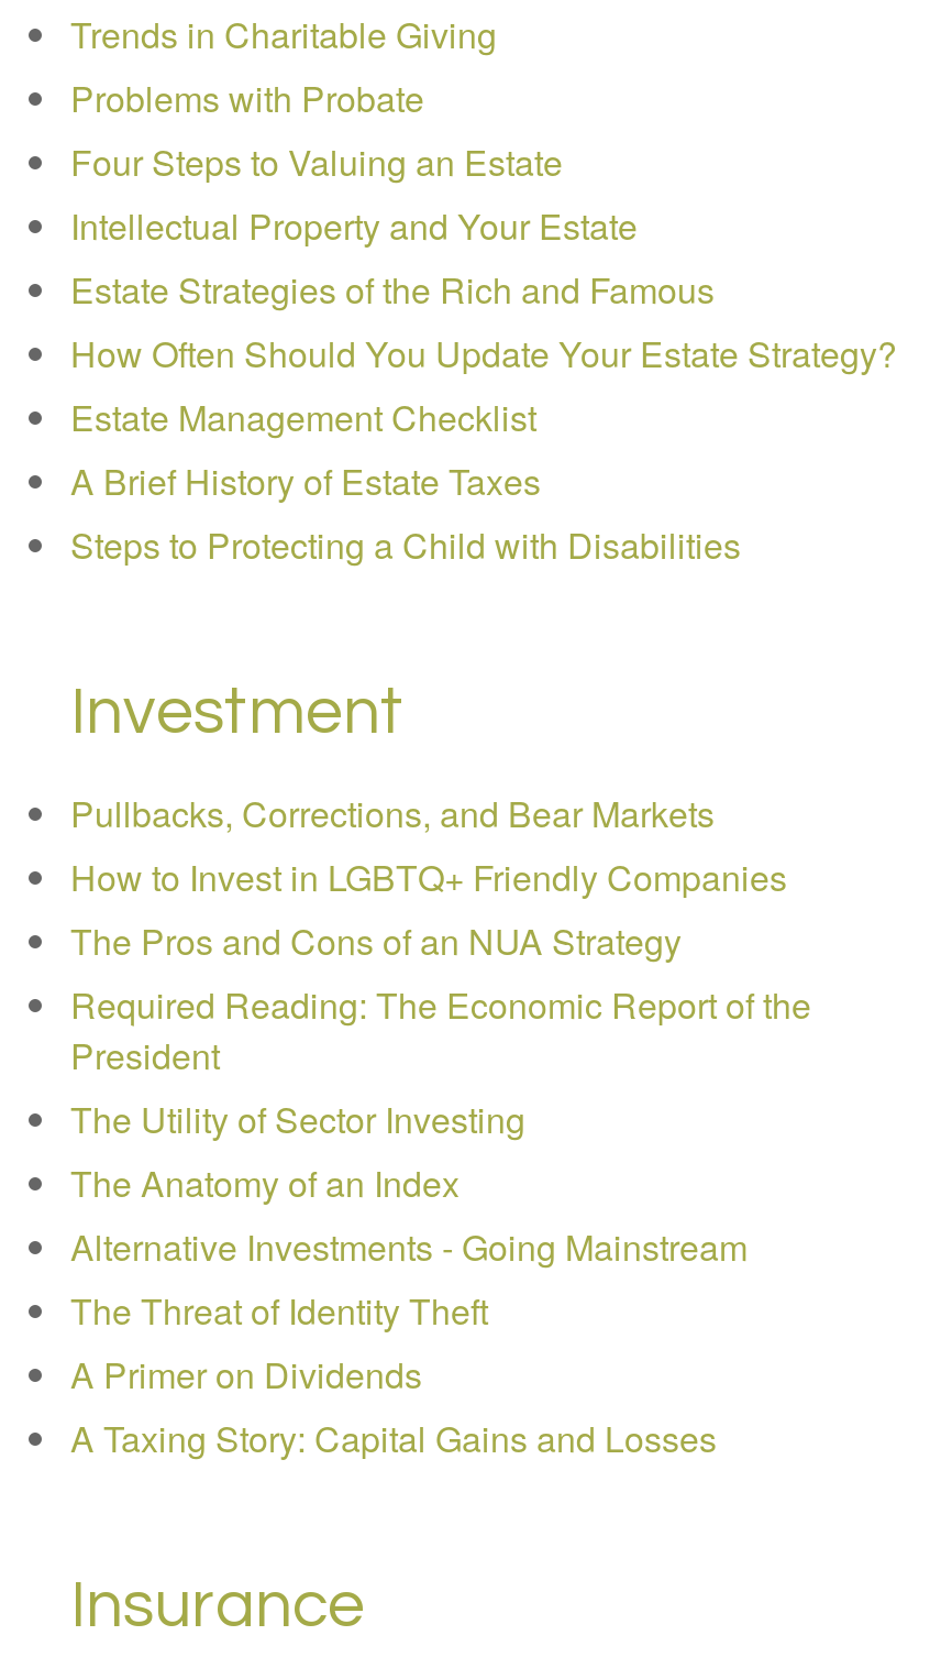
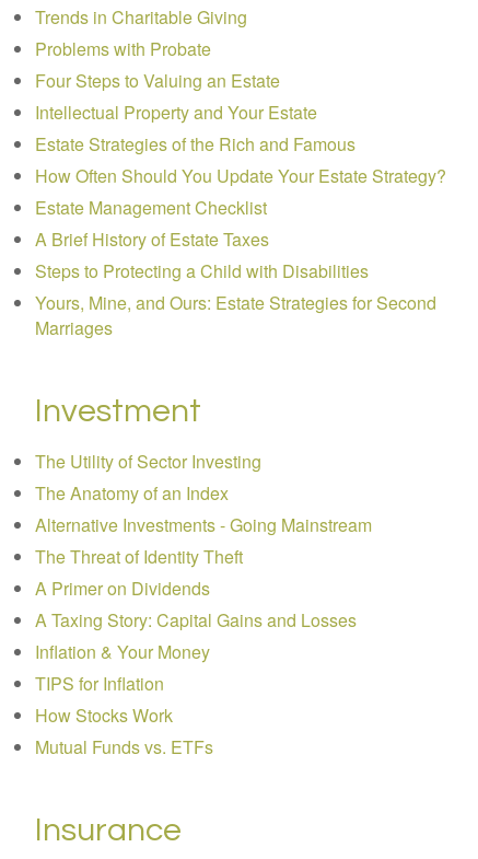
+ Yours, Mine, and Ours: Estate Strategies for Second
+ Marriages

moved down: Investment

- Pullbacks, Corrections, and Bear Markets
- How to Invest in LGBTQ+ Friendly Companies
- The Pros and Cons of an NUA Strategy
- Required Reading: The Economic Report of the
- President

moved up: The Utility of Sector Investing | The Anatomy of an Index | Alternative Investments - Going Mainstream | The Threat of Identity Theft | A Primer on Dividends | A Taxing Story: Capital Gains and Losses

+ Inflation & Your Money
+ TIPS for Inflation
+ How Stocks Work
+ Mutual Funds vs. ETFs
